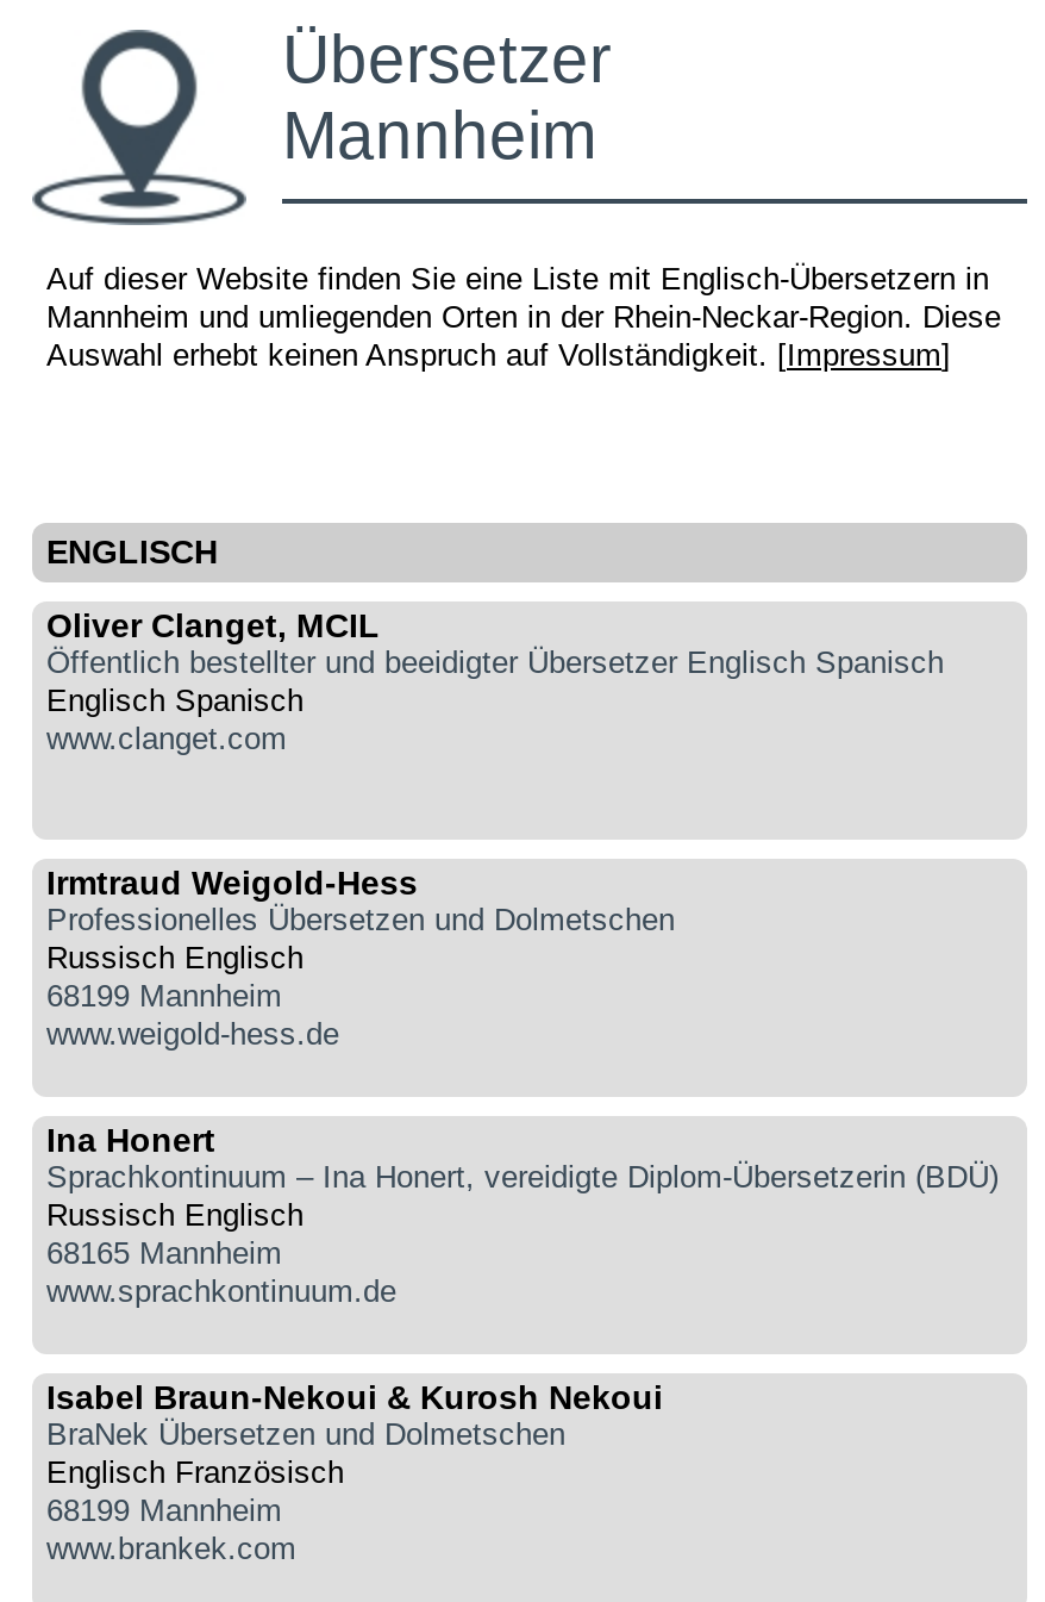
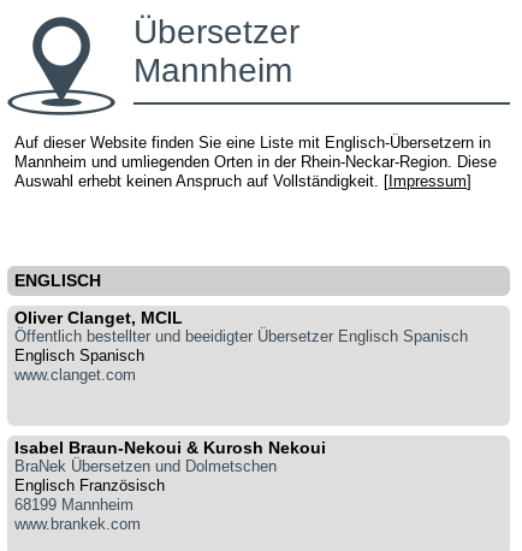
- Irmtraud Weigold-Hess
- Professionelles Übersetzen und Dolmetschen
- Russisch Englisch
- 68199 Mannheim
- www.weigold-hess.de
- Ina Honert
- Sprachkontinuum – Ina Honert, vereidigte Diplom-Übersetzerin (BDÜ)
- Russisch Englisch
- 68165 Mannheim
- www.sprachkontinuum.de
